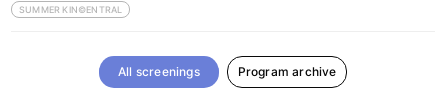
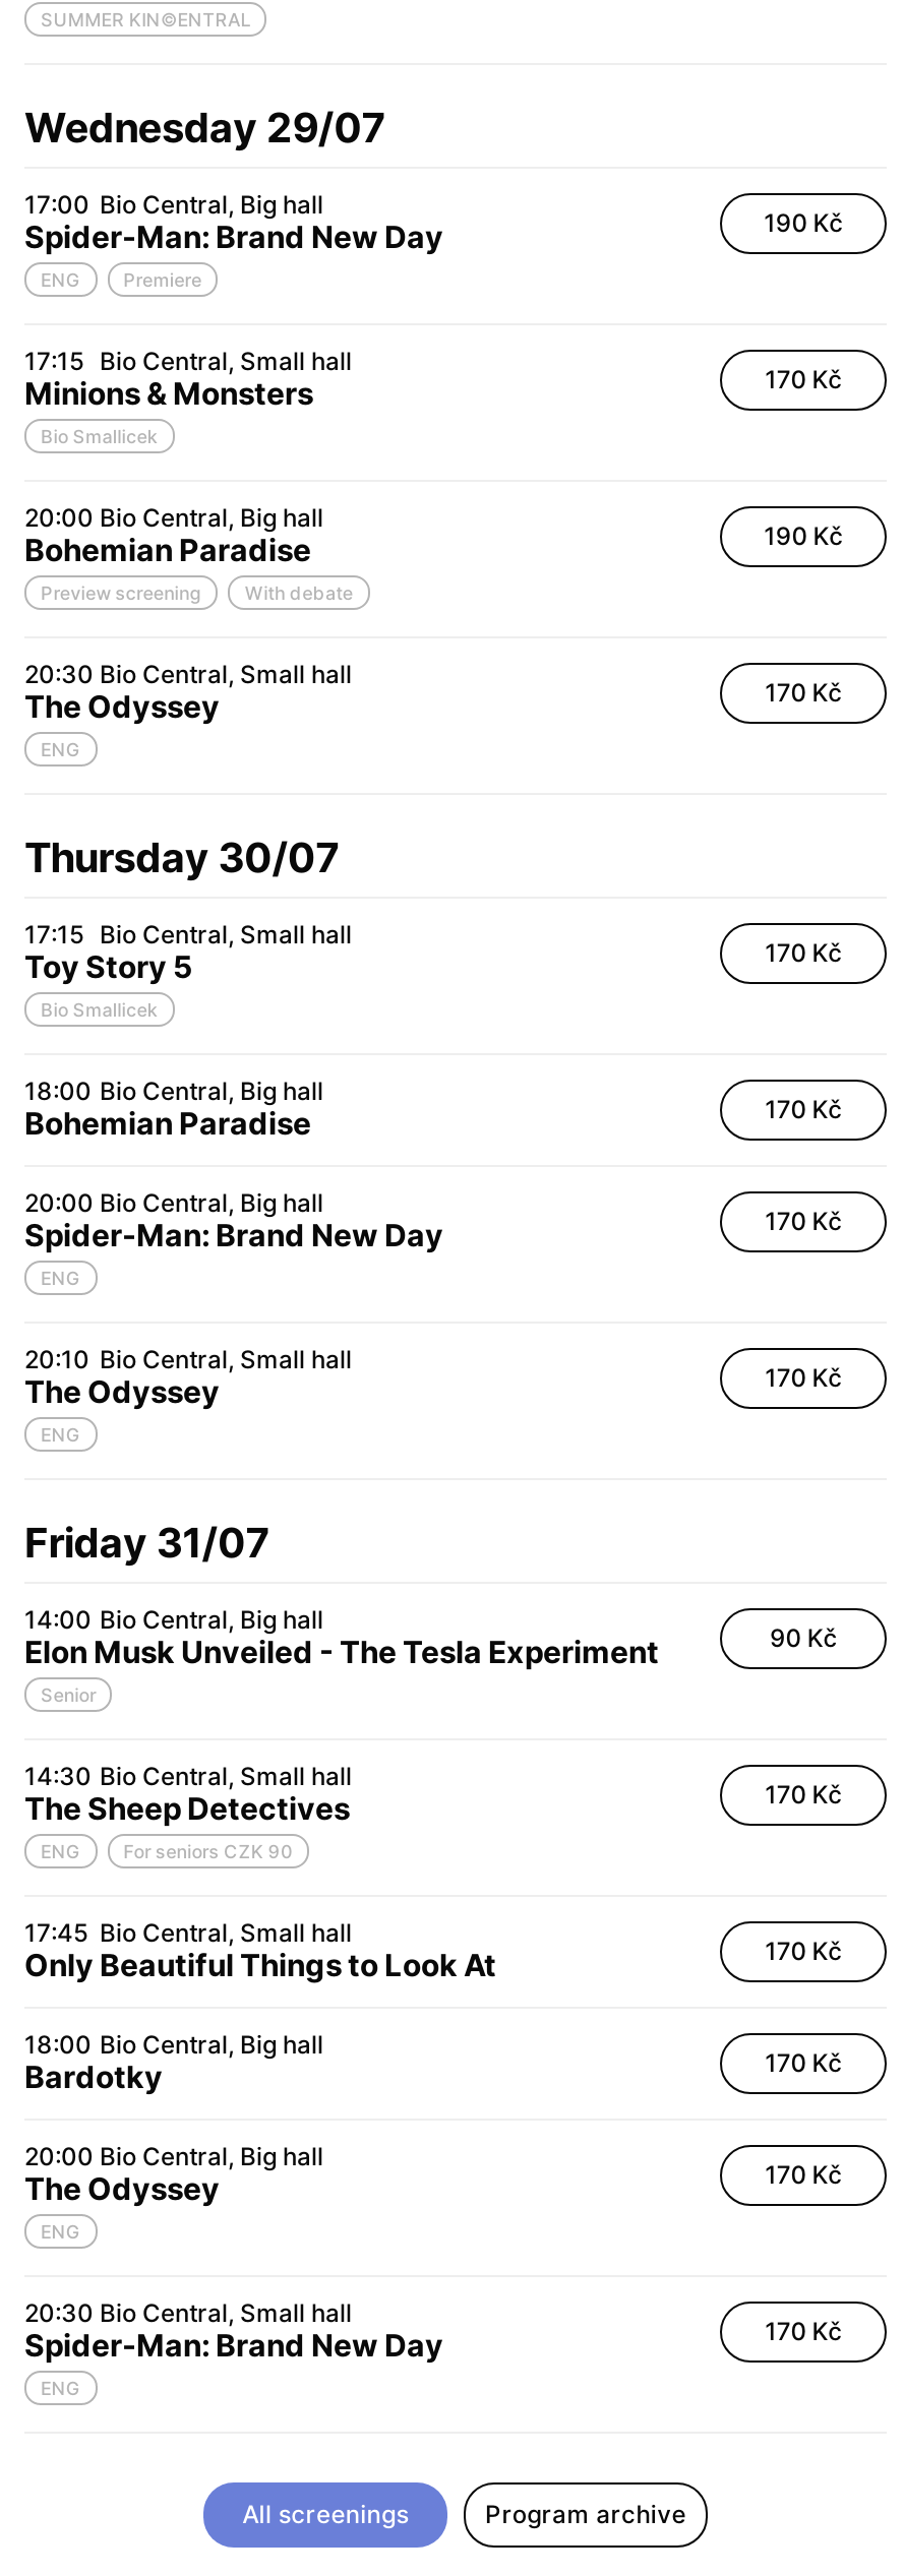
+ Wednesday 29/07
+ 17:00 Bio Central Big hall
+ Spider-Man: Brand New Day
+ ENG
+ Premiere

+ 17:15 Bio Central Small hall
+ Minions & Monsters
+ Bio Smallicek

+ 20:00 Bio Central Big hall
+ Bohemian Paradise
+ Preview screening
+ With debate

+ 20:30 Bio Central Small hall
+ The Odyssey
+ ENG

+ Thursday 30/07
+ 17:15 Bio Central Small hall
+ Toy Story 5
+ Bio Smallicek

+ 18:00 Bio Central Big hall
+ Bohemian Paradise
+ 170 Kč
+ 20:00 Bio Central Big hall
+ Spider-Man: Brand New Day
+ ENG

+ 20:10 Bio Central Small hall
+ The Odyssey
+ ENG

+ Friday 31/07
+ 14:00 Bio Central Big hall
+ Elon Musk Unveiled - The Tesla Experiment
+ Senior

+ 14:30 Bio Central Small hall
+ The Sheep Detectives
+ ENG
+ For seniors CZK 90

+ 17:45 Bio Central Small hall
+ Only Beautiful Things to Look At
+ 170 Kč
+ 18:00 Bio Central Big hall
+ Bardotky
+ 170 Kč
+ 20:00 Bio Central Big hall
+ The Odyssey
+ ENG

+ 20:30 Bio Central Small hall
+ Spider-Man: Brand New Day
+ ENG

+ 190 Kč

+ 190 Kč

+ 170 Kč

+ 170 Kč

+ 170 Kč

+ 170 Kč

+ 170 Kč

+ 170 Kč

+ 170 Kč

+ 170 Kč

+ 90 Kč
